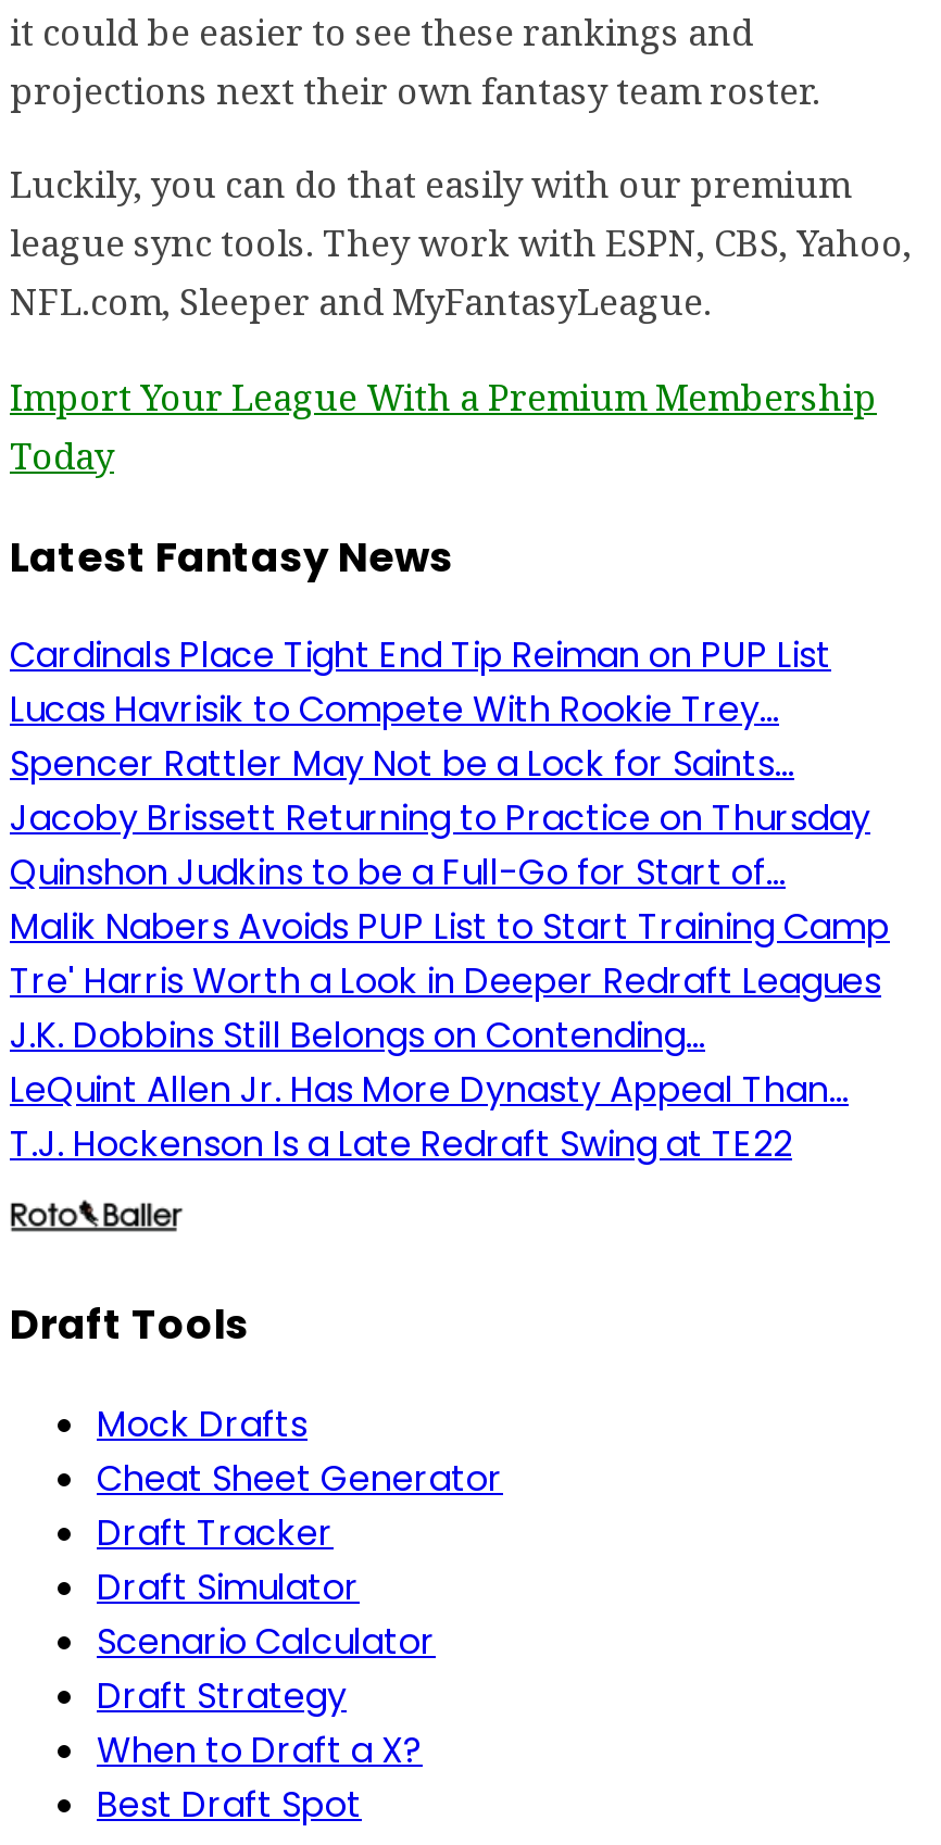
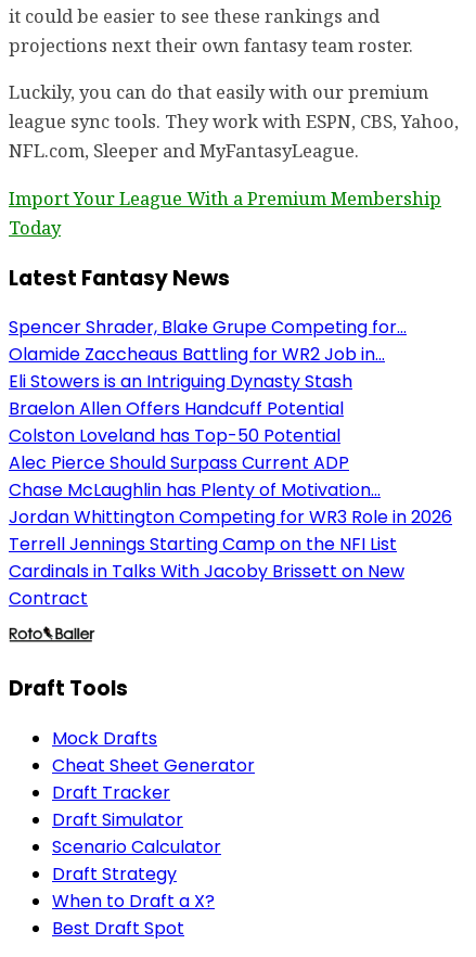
- Cardinals Place Tight End Tip Reiman on PUP List
- Lucas Havrisik to Compete With Rookie Trey...
- Spencer Rattler May Not be a Lock for Saints...
- Jacoby Brissett Returning to Practice on Thursday
- Quinshon Judkins to be a Full-Go for Start of...
- Malik Nabers Avoids PUP List to Start Training Camp
- Tre' Harris Worth a Look in Deeper Redraft Leagues
- J.K. Dobbins Still Belongs on Contending...
- LeQuint Allen Jr. Has More Dynasty Appeal Than...
- T.J. Hockenson Is a Late Redraft Swing at TE22
+ Spencer Shrader, Blake Grupe Competing for...
+ Olamide Zaccheaus Battling for WR2 Job in...
+ Eli Stowers is an Intriguing Dynasty Stash
+ Braelon Allen Offers Handcuff Potential
+ Colston Loveland has Top-50 Potential
+ Alec Pierce Should Surpass Current ADP
+ Chase McLaughlin has Plenty of Motivation...
+ Jordan Whittington Competing for WR3 Role in 2026
+ Terrell Jennings Starting Camp on the NFI List
+ Cardinals in Talks With Jacoby Brissett on New
+ Contract
